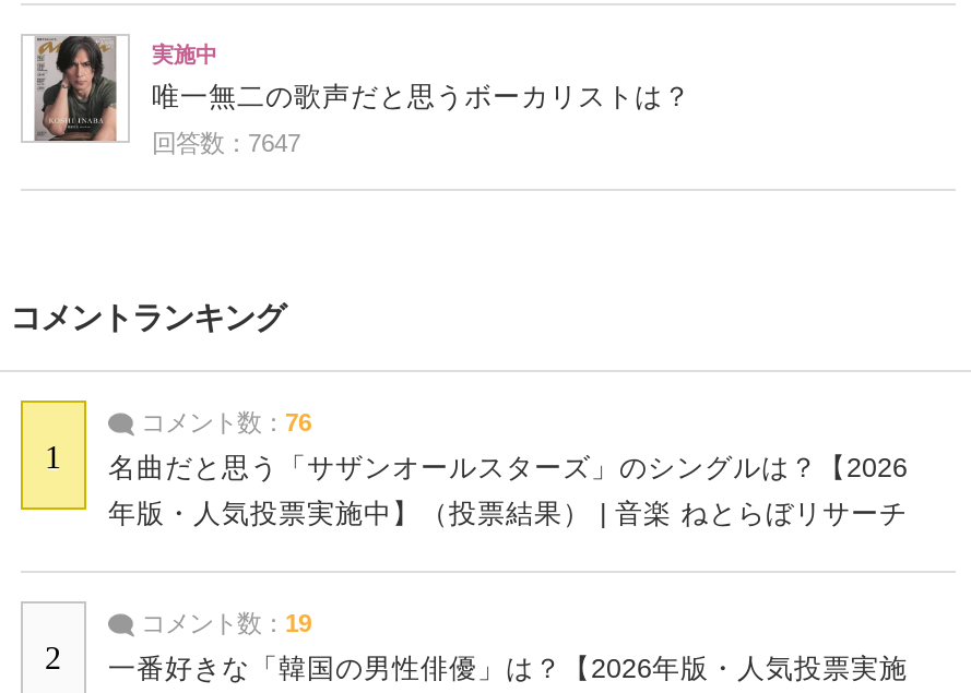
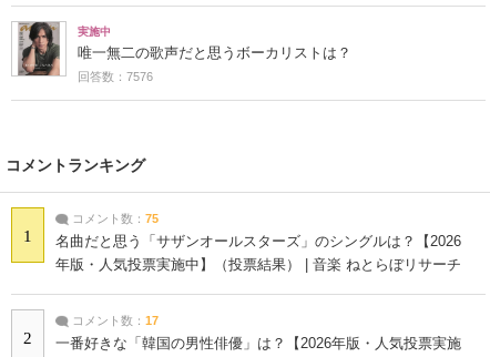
- 回答数：7647
+ 回答数：7576

- コメント数：76
+ コメント数：75

- コメント数：19
+ コメント数：17
